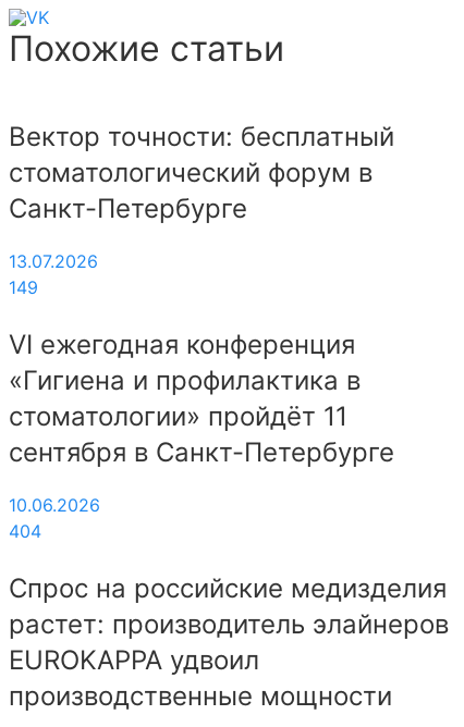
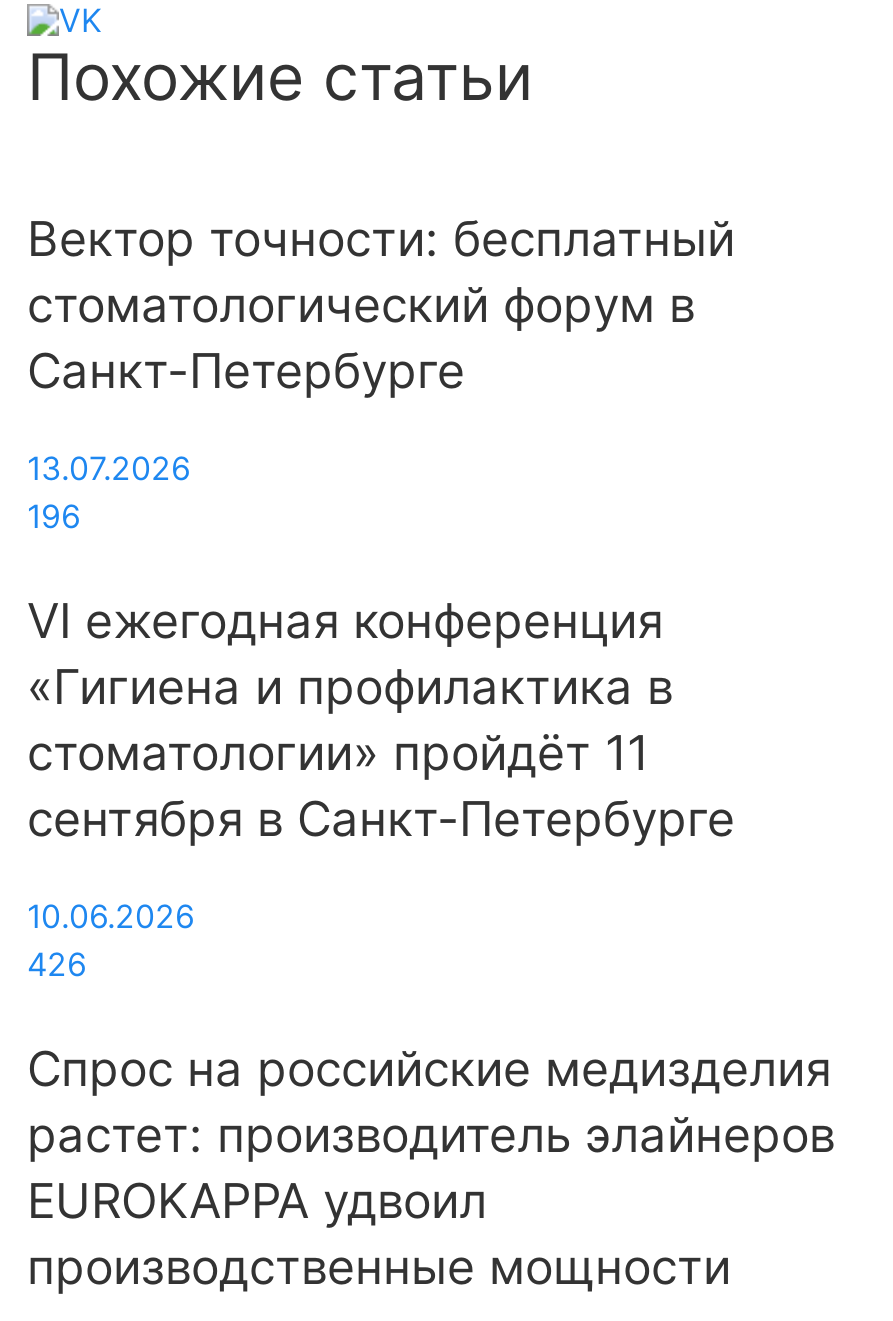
- 149
+ 196

- 404
+ 426
